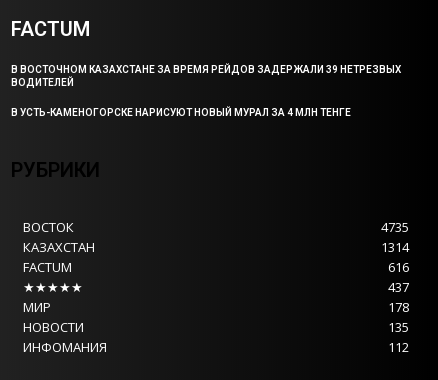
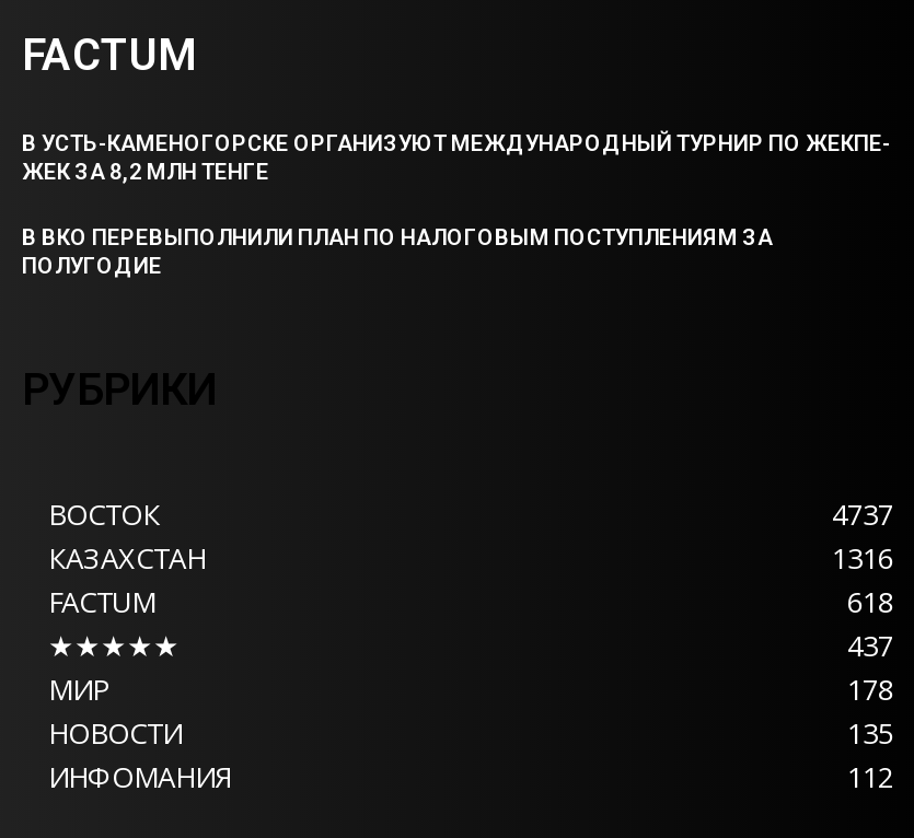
- В ВОСТОЧНОМ КАЗАХСТАНЕ ЗА ВРЕМЯ РЕЙДОВ ЗАДЕРЖАЛИ 39 НЕТРЕЗВЫХ
- ВОДИТЕЛЕЙ
+ В УСТЬ-КАМЕНОГОРСКЕ ОРГАНИЗУЮТ МЕЖДУНАРОДНЫЙ ТУРНИР ПО ЖЕКПЕ-
+ ЖЕК ЗА 8,2 МЛН ТЕНГЕ

- В УСТЬ-КАМЕНОГОРСКЕ НАРИСУЮТ НОВЫЙ МУРАЛ ЗА 4 МЛН ТЕНГЕ
+ В ВКО ПЕРЕВЫПОЛНИЛИ ПЛАН ПО НАЛОГОВЫМ ПОСТУПЛЕНИЯМ ЗА
+ ПОЛУГОДИЕ

- 4735
+ 4737

- 1314
+ 1316

- 616
+ 618
